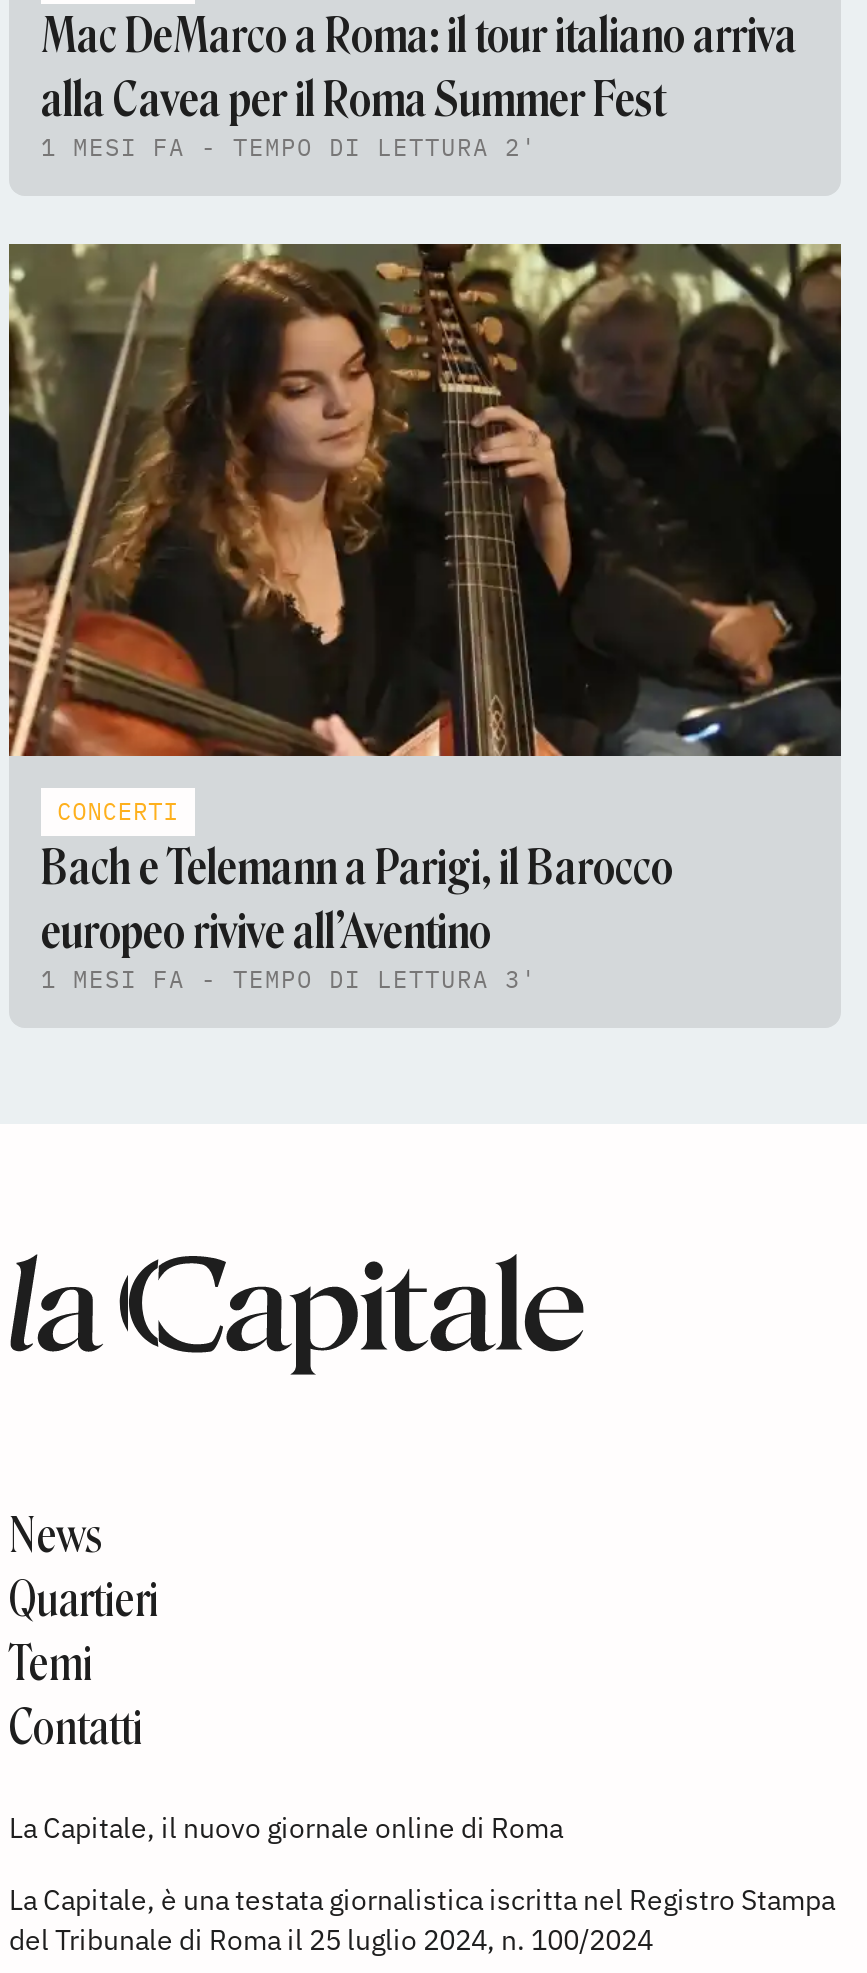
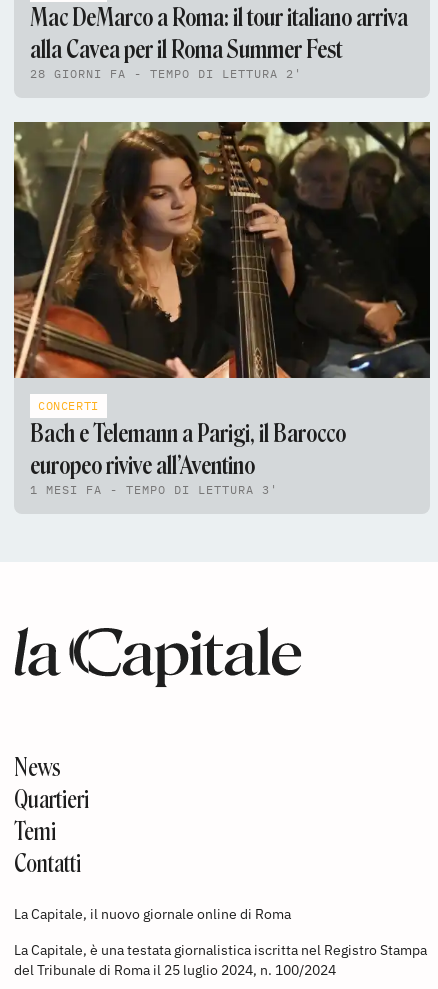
- 1 MESI FA - TEMPO DI LETTURA 2'
+ 28 GIORNI FA - TEMPO DI LETTURA 2'
